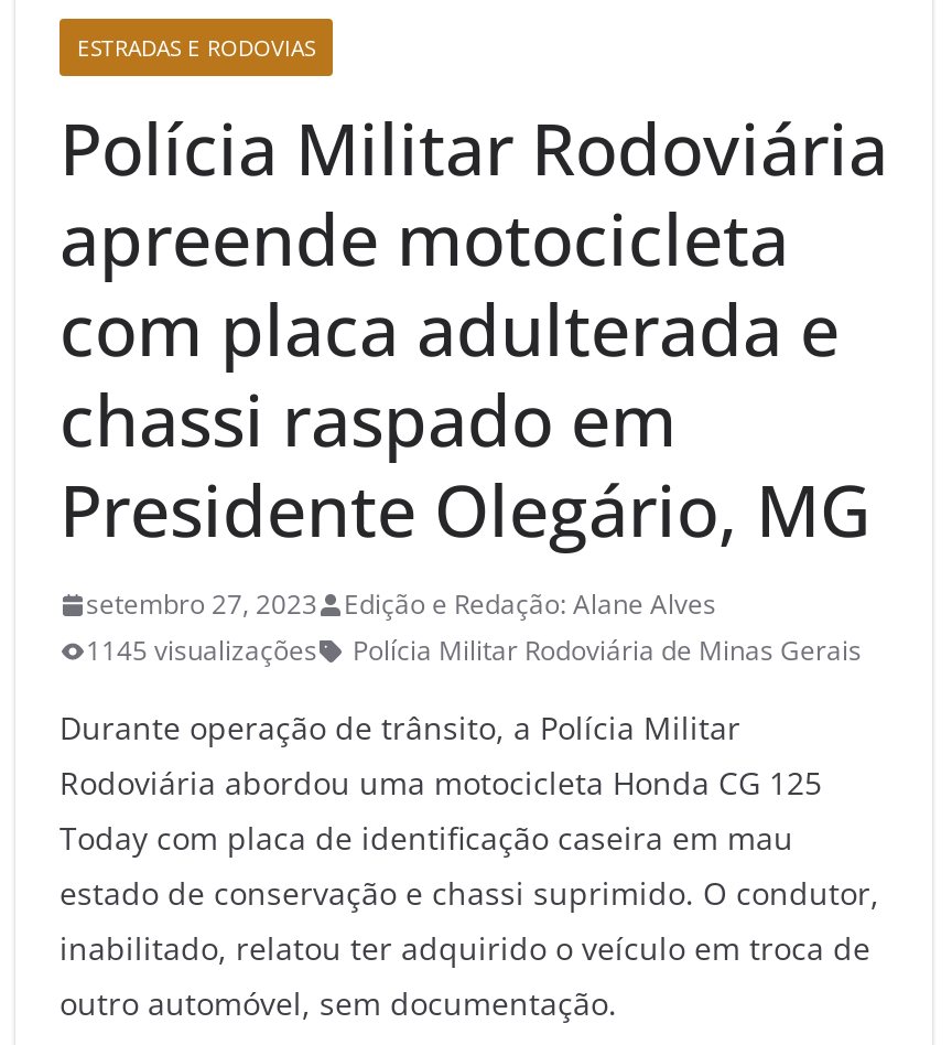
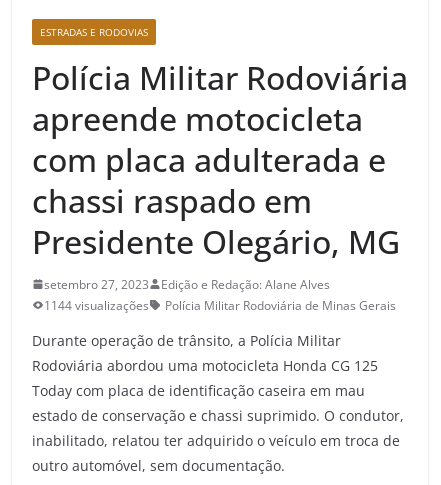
- 1145 visualizações
+ 1144 visualizações
